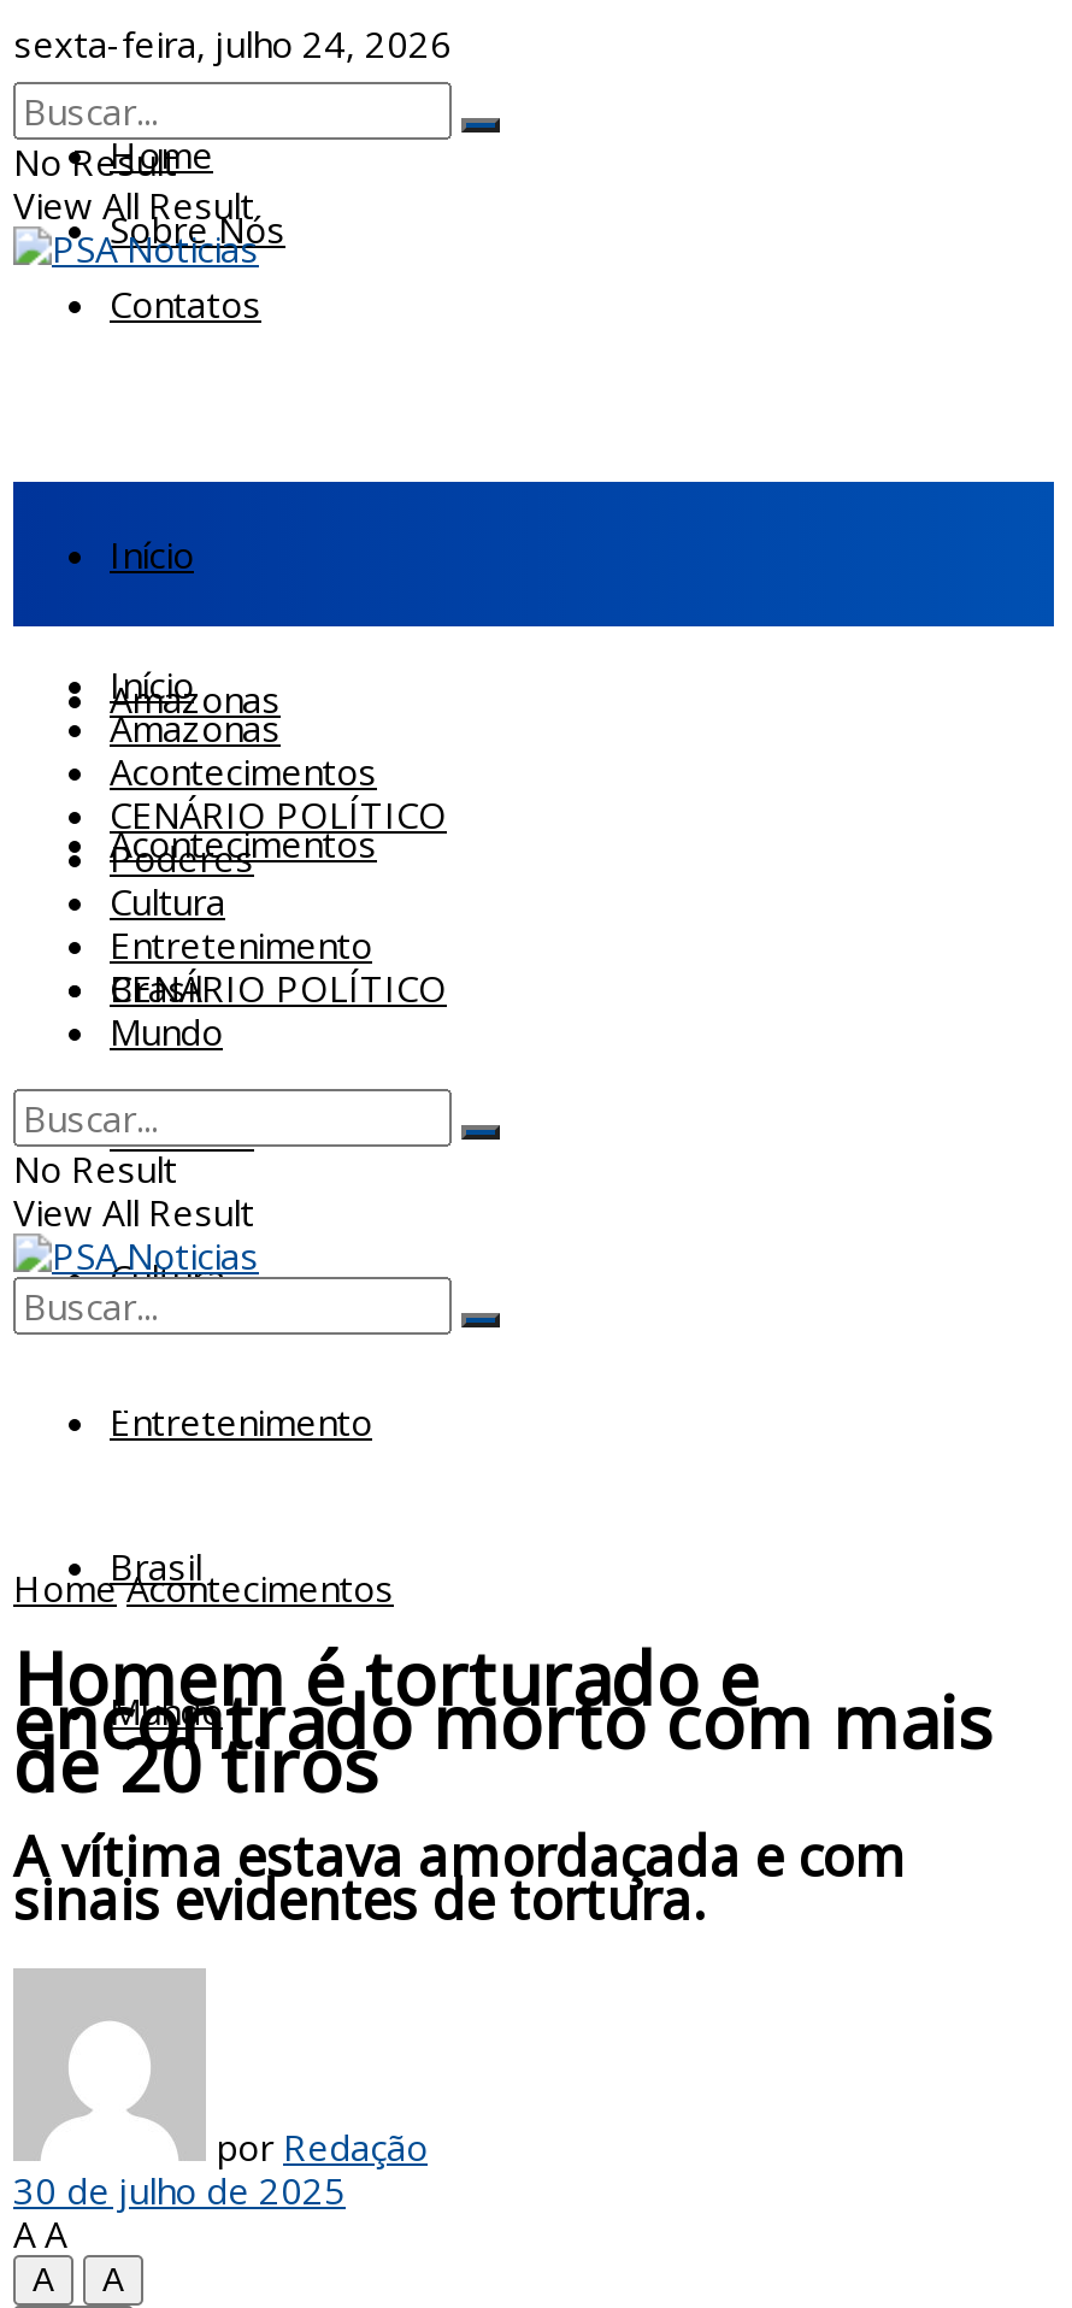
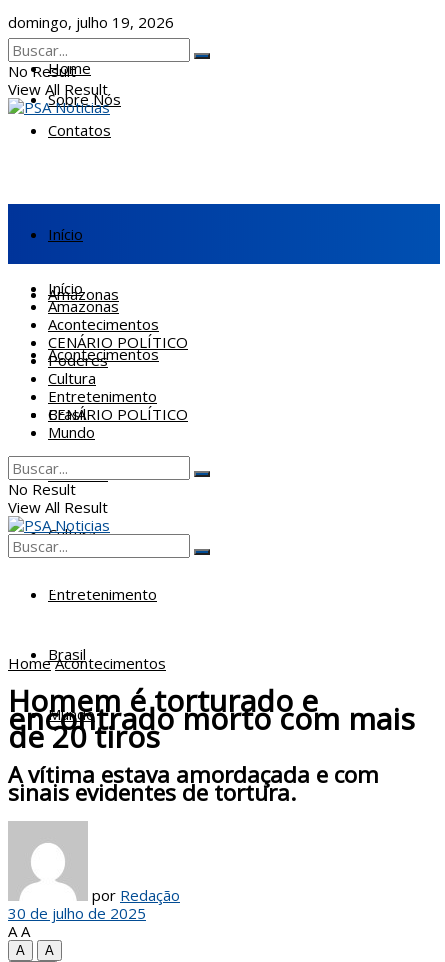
- sexta-feira, julho 24, 2026
+ domingo, julho 19, 2026
